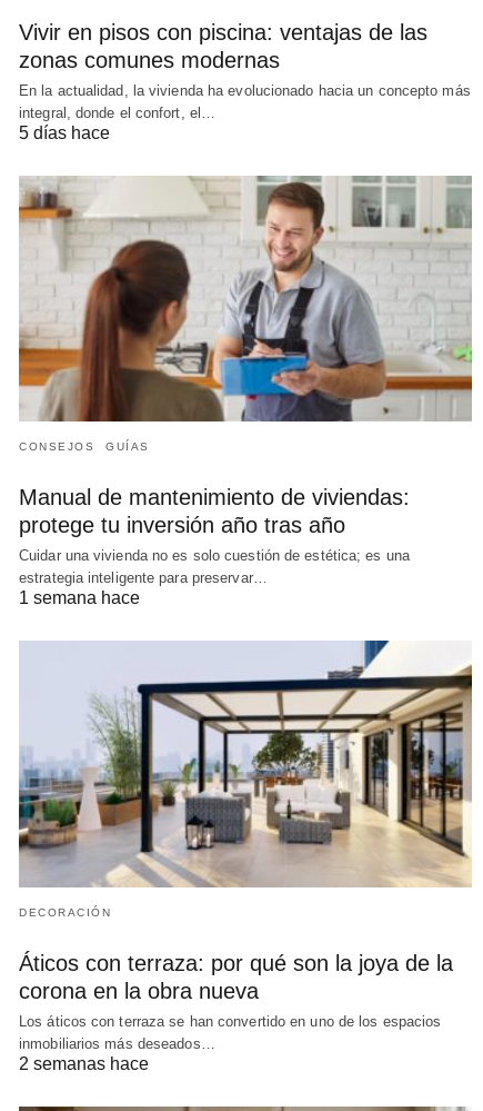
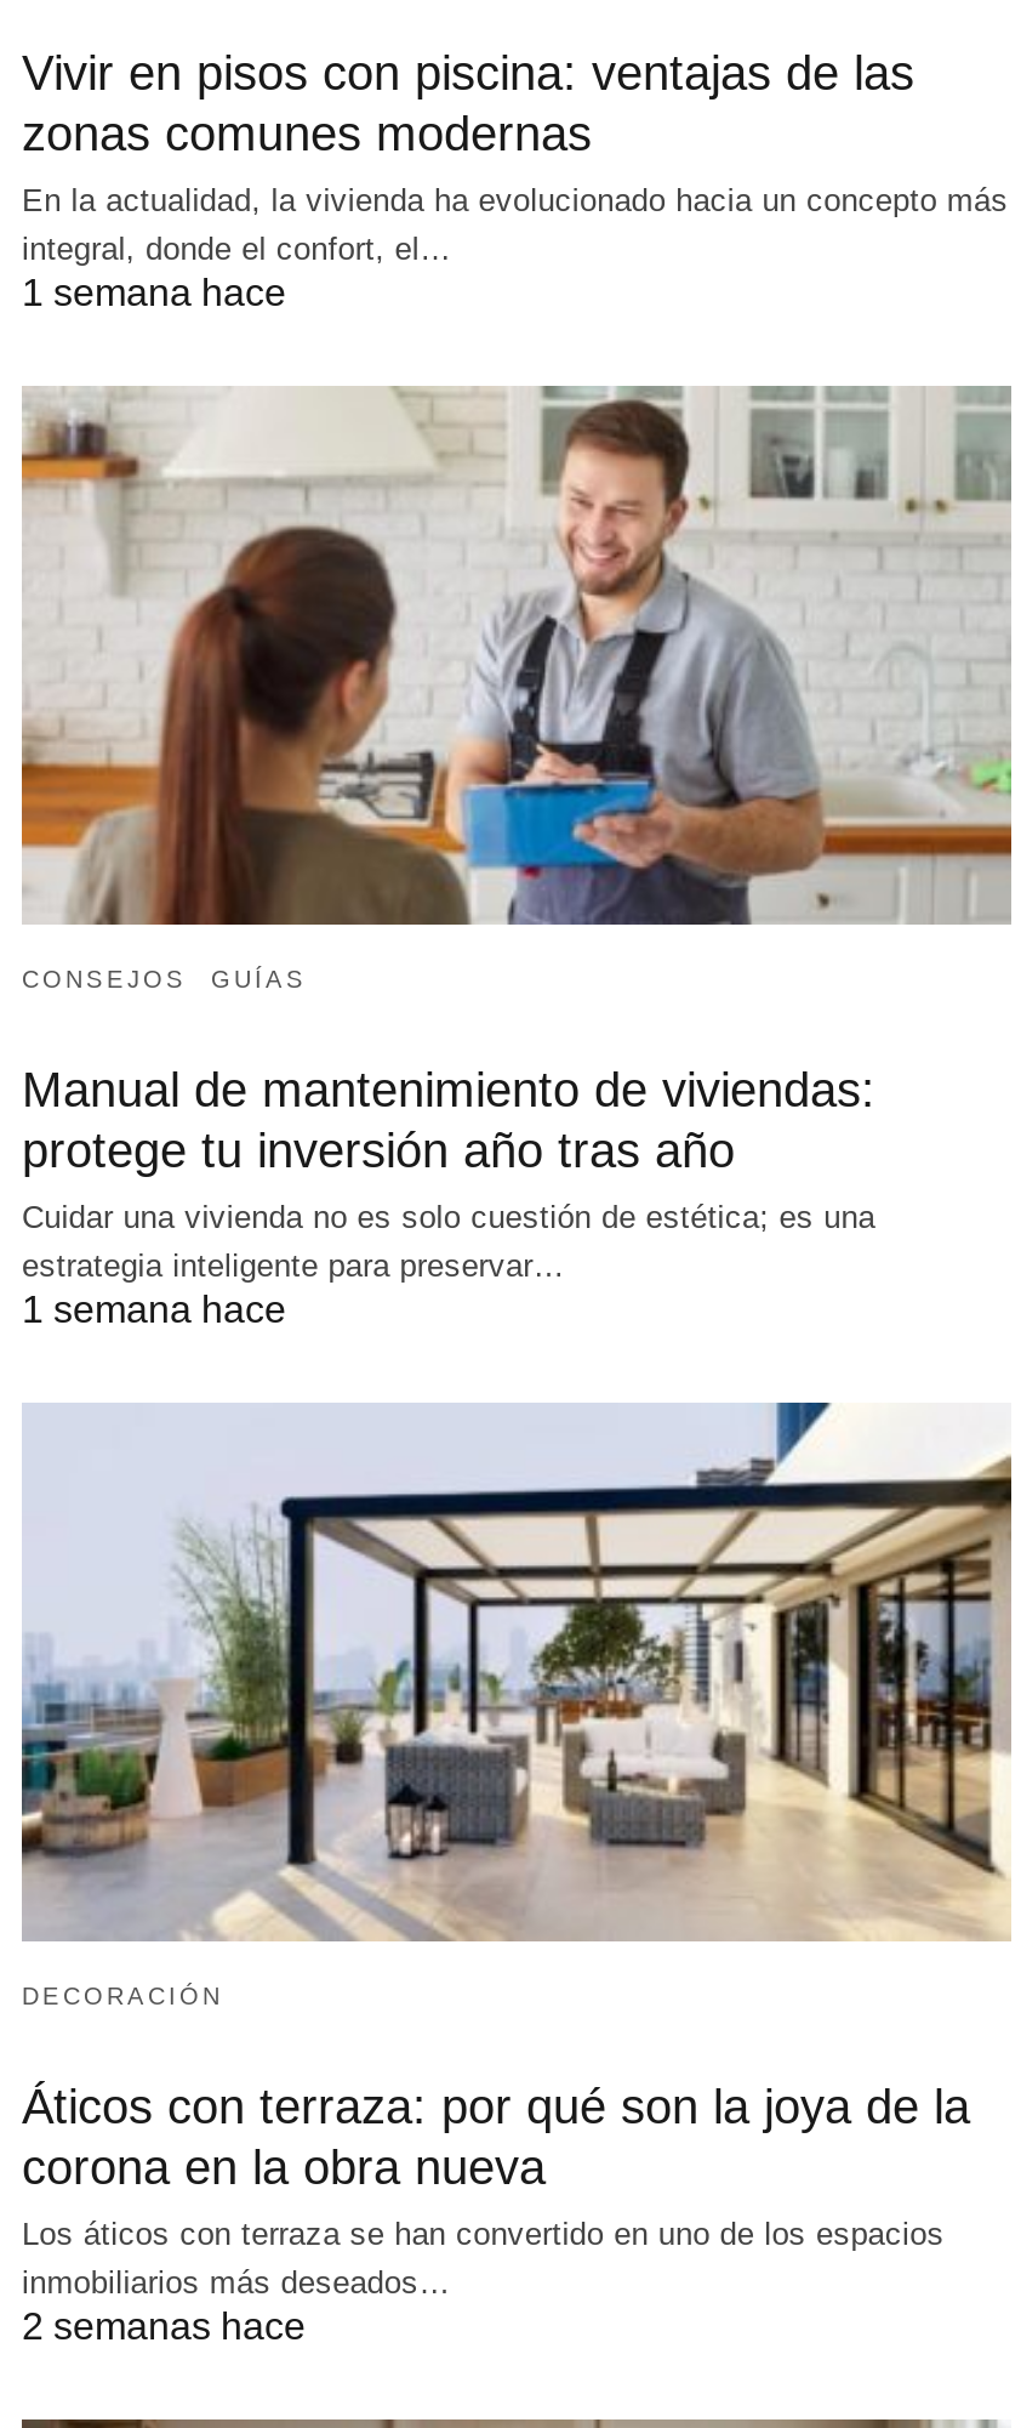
- 5 días hace
+ 1 semana hace
